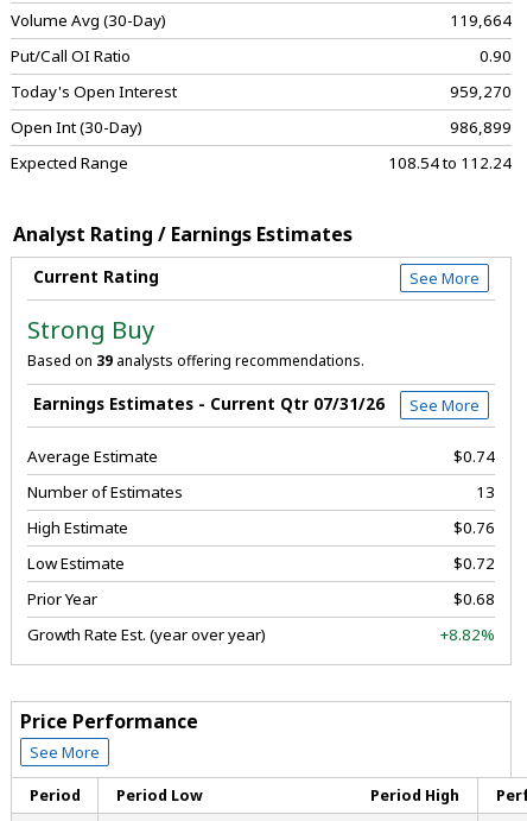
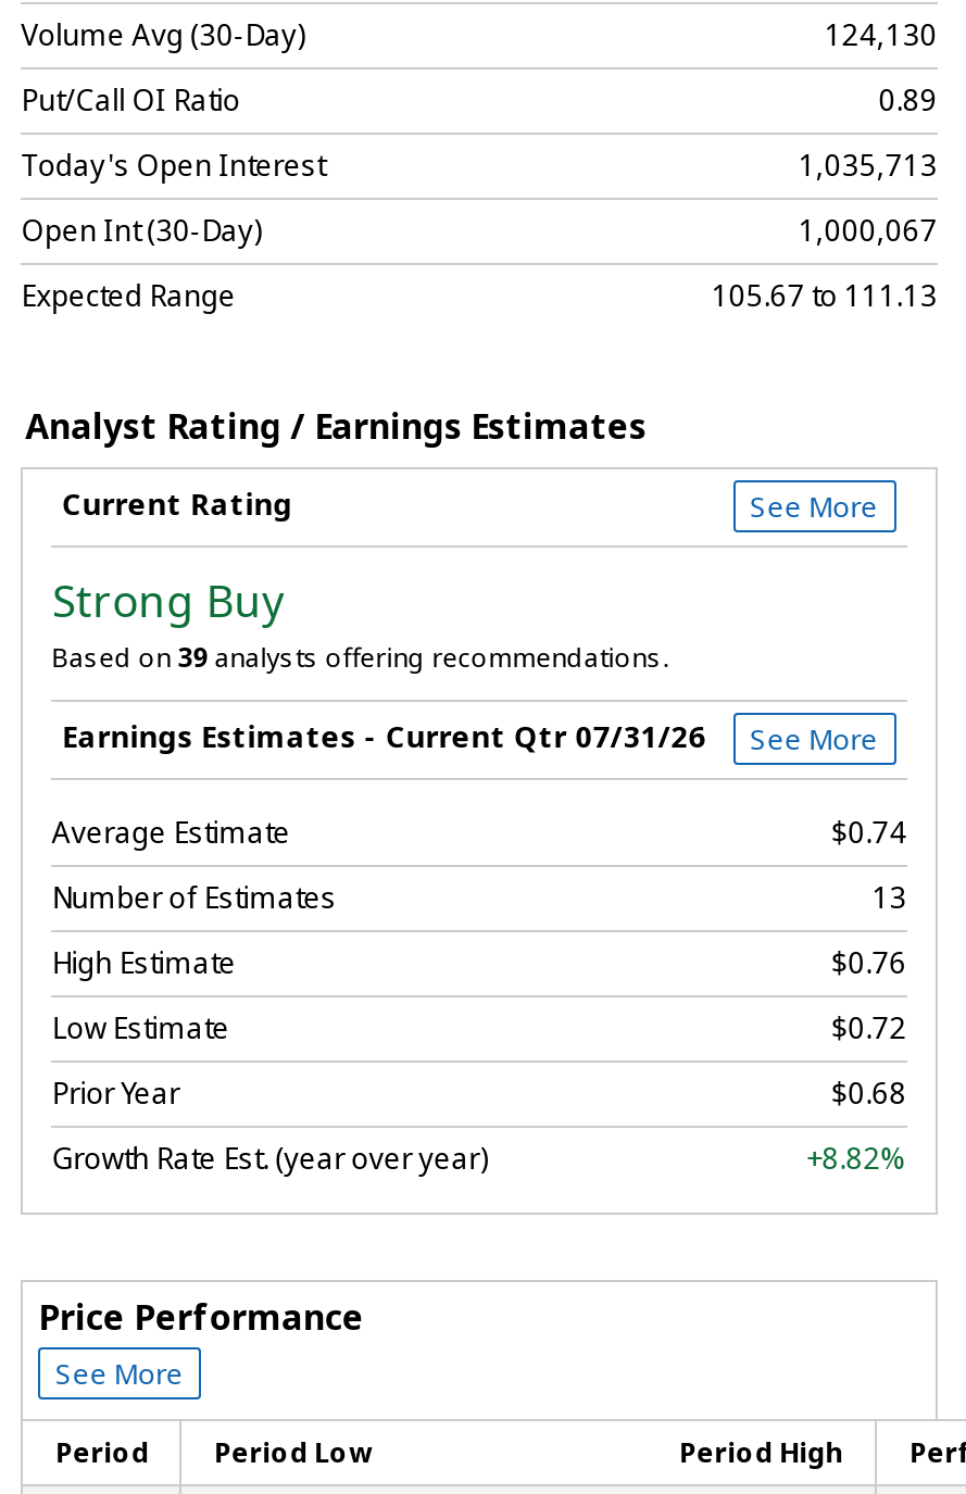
- 119,664
+ 124,130

- 0.90
+ 0.89

- 959,270
+ 1,035,713

- 986,899
+ 1,000,067

- 108.54 to 112.24
+ 105.67 to 111.13
